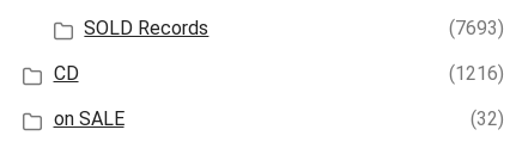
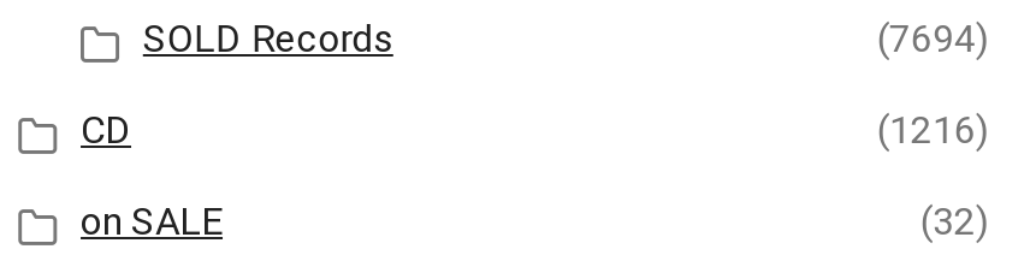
- (7693)
+ (7694)
